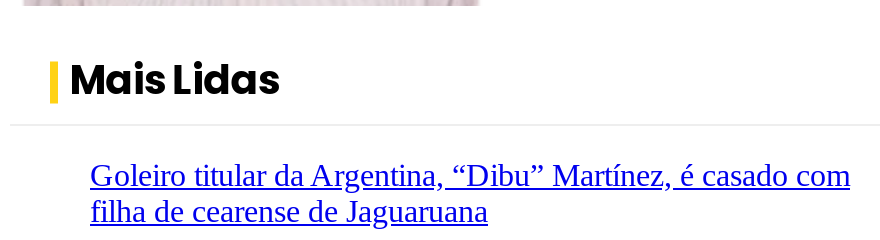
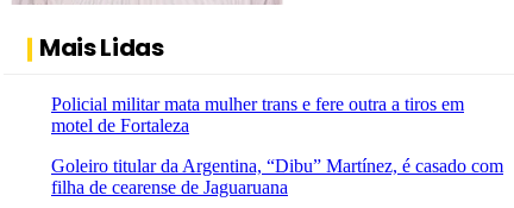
+ Policial militar mata mulher trans e fere outra a tiros em
+ motel de Fortaleza
